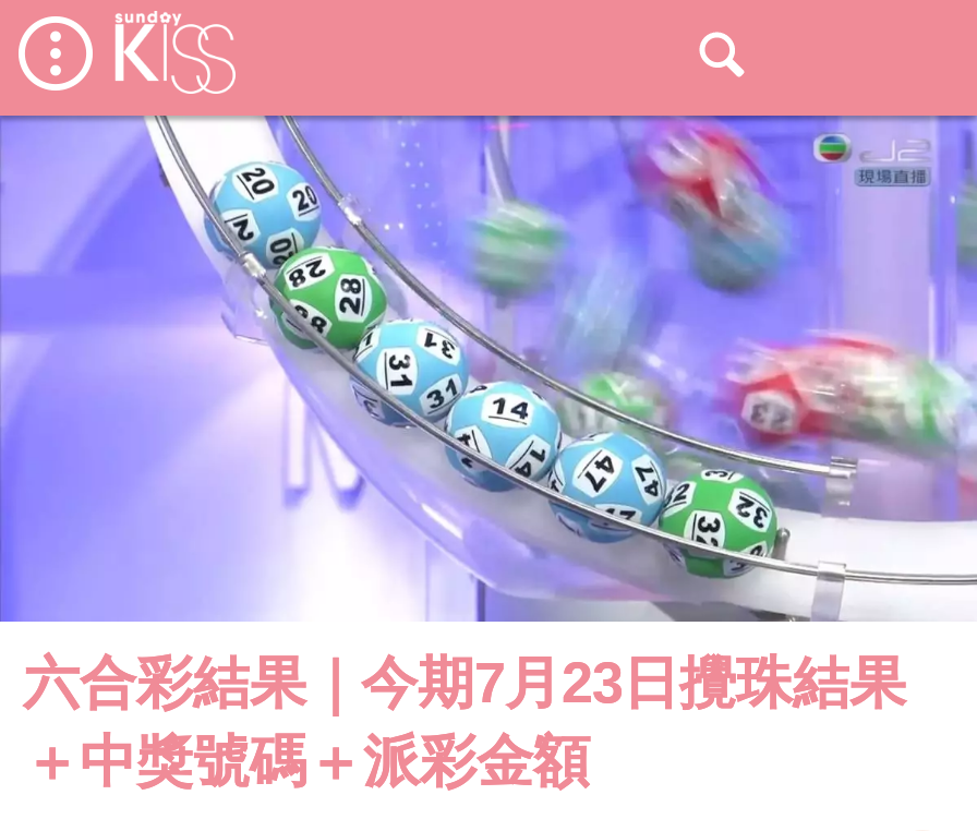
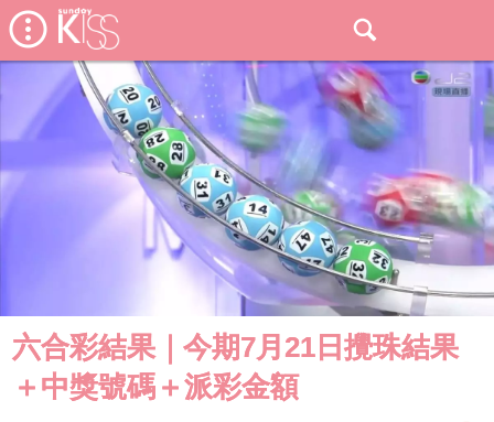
- 六合彩結果｜今期7月23日攪珠結果
+ 六合彩結果｜今期7月21日攪珠結果
